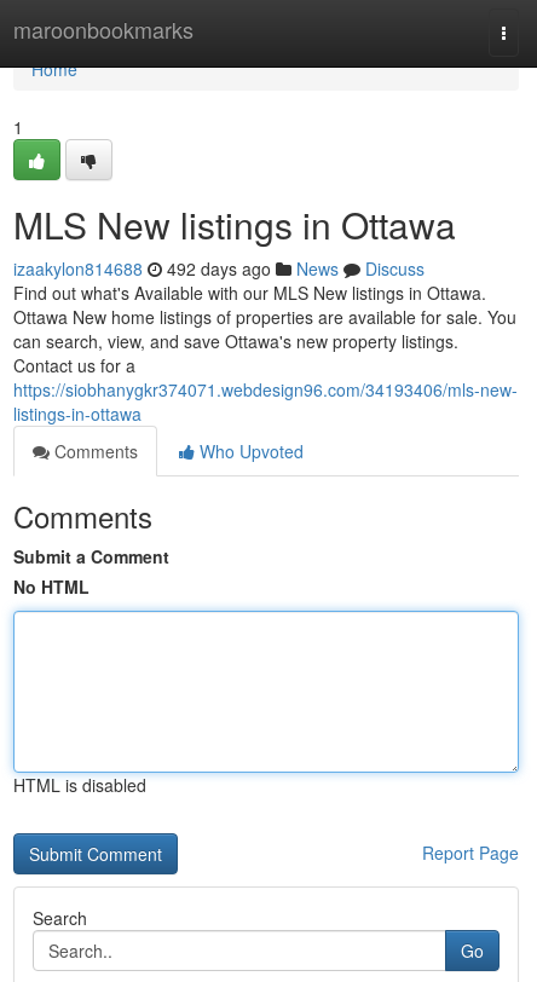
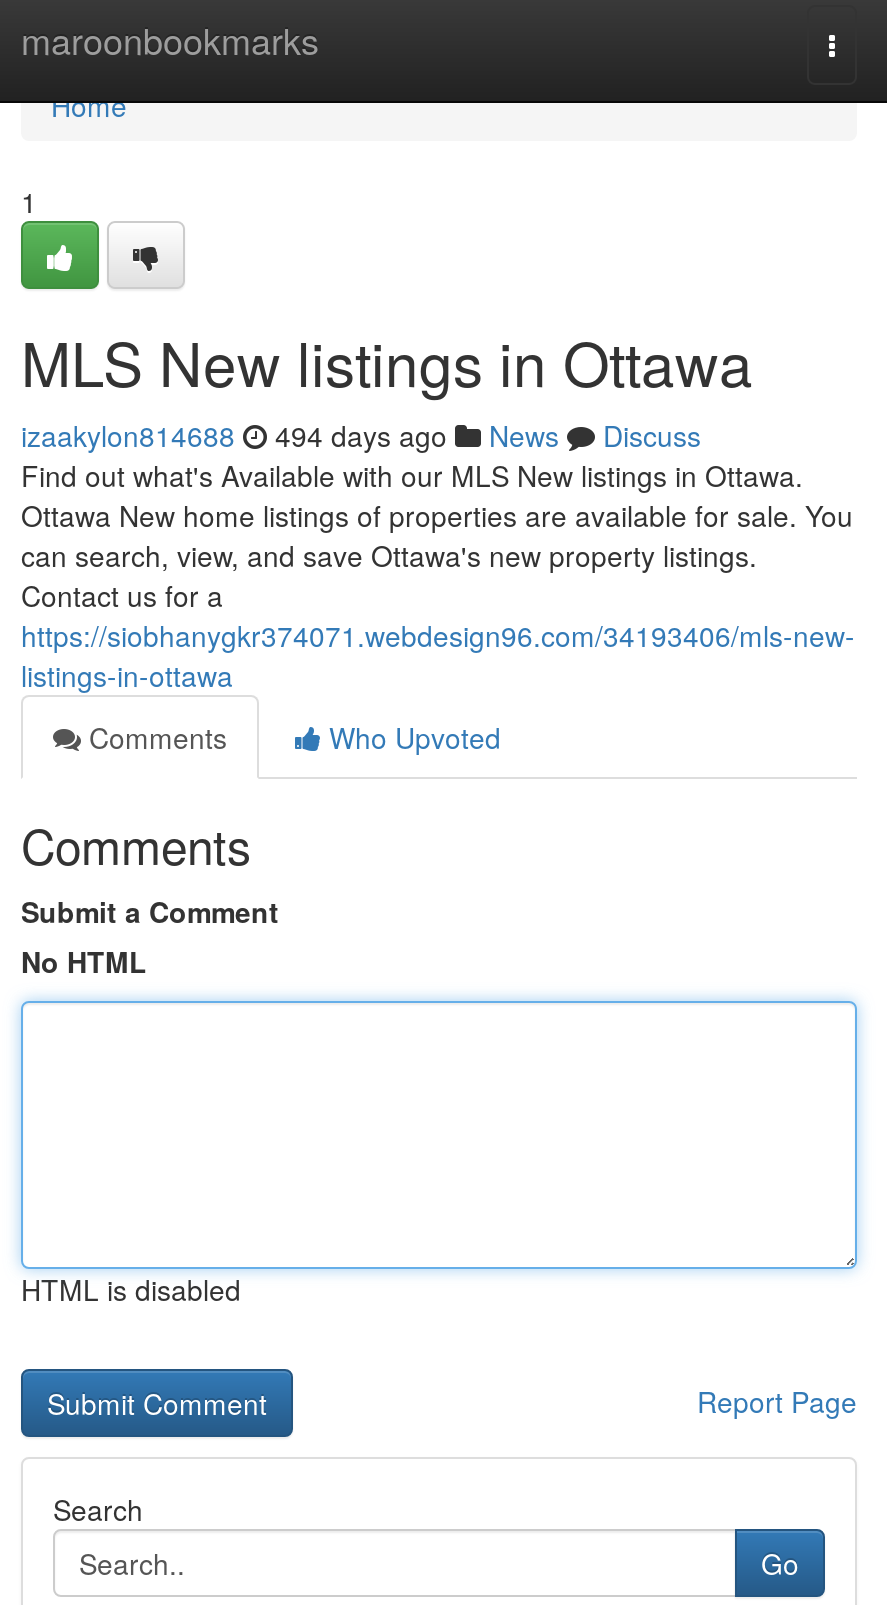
- izaakylon814688 492 days ago News Discuss
+ izaakylon814688 494 days ago News Discuss
